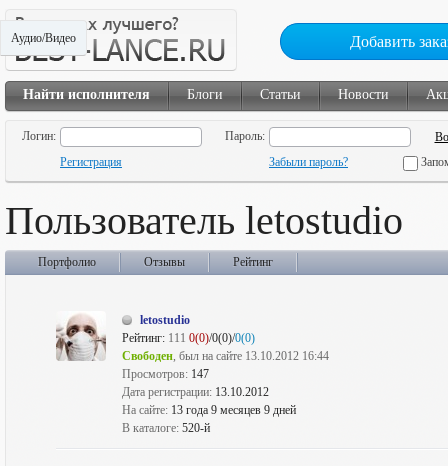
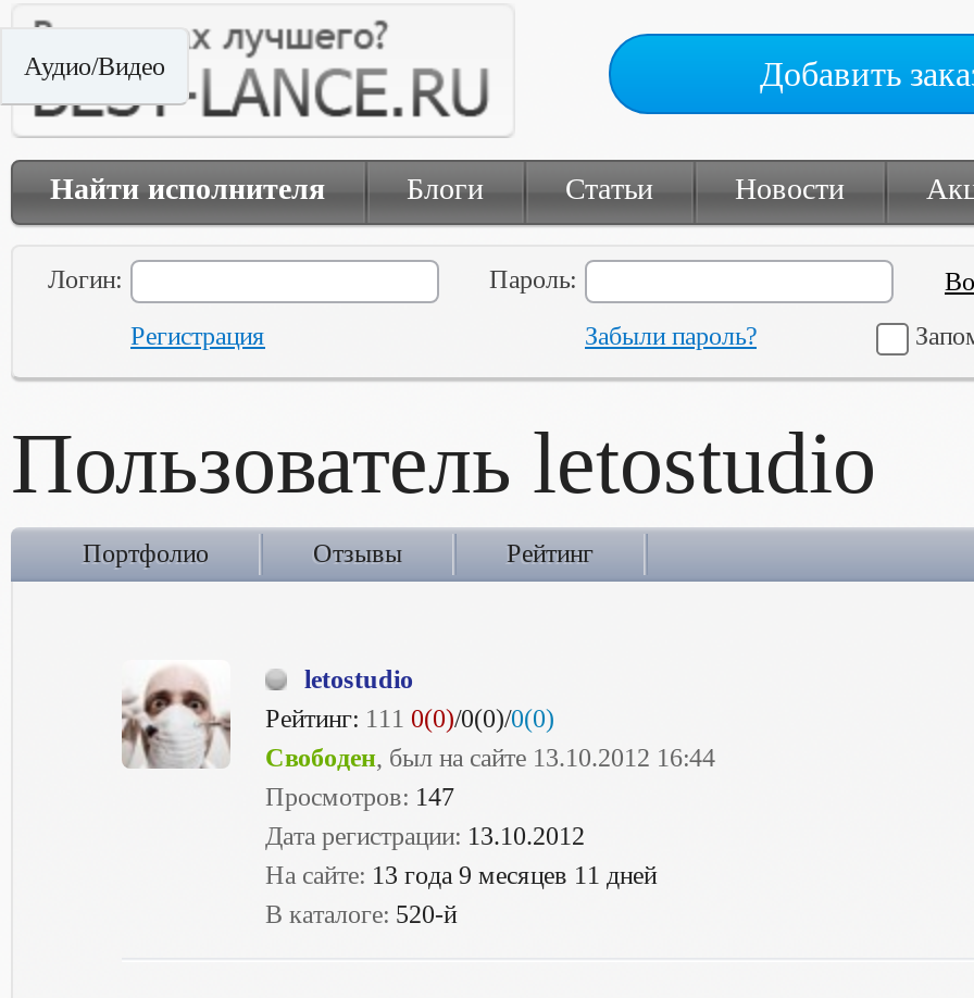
- На сайте: 13 года 9 месяцев 9 дней
+ На сайте: 13 года 9 месяцев 11 дней
